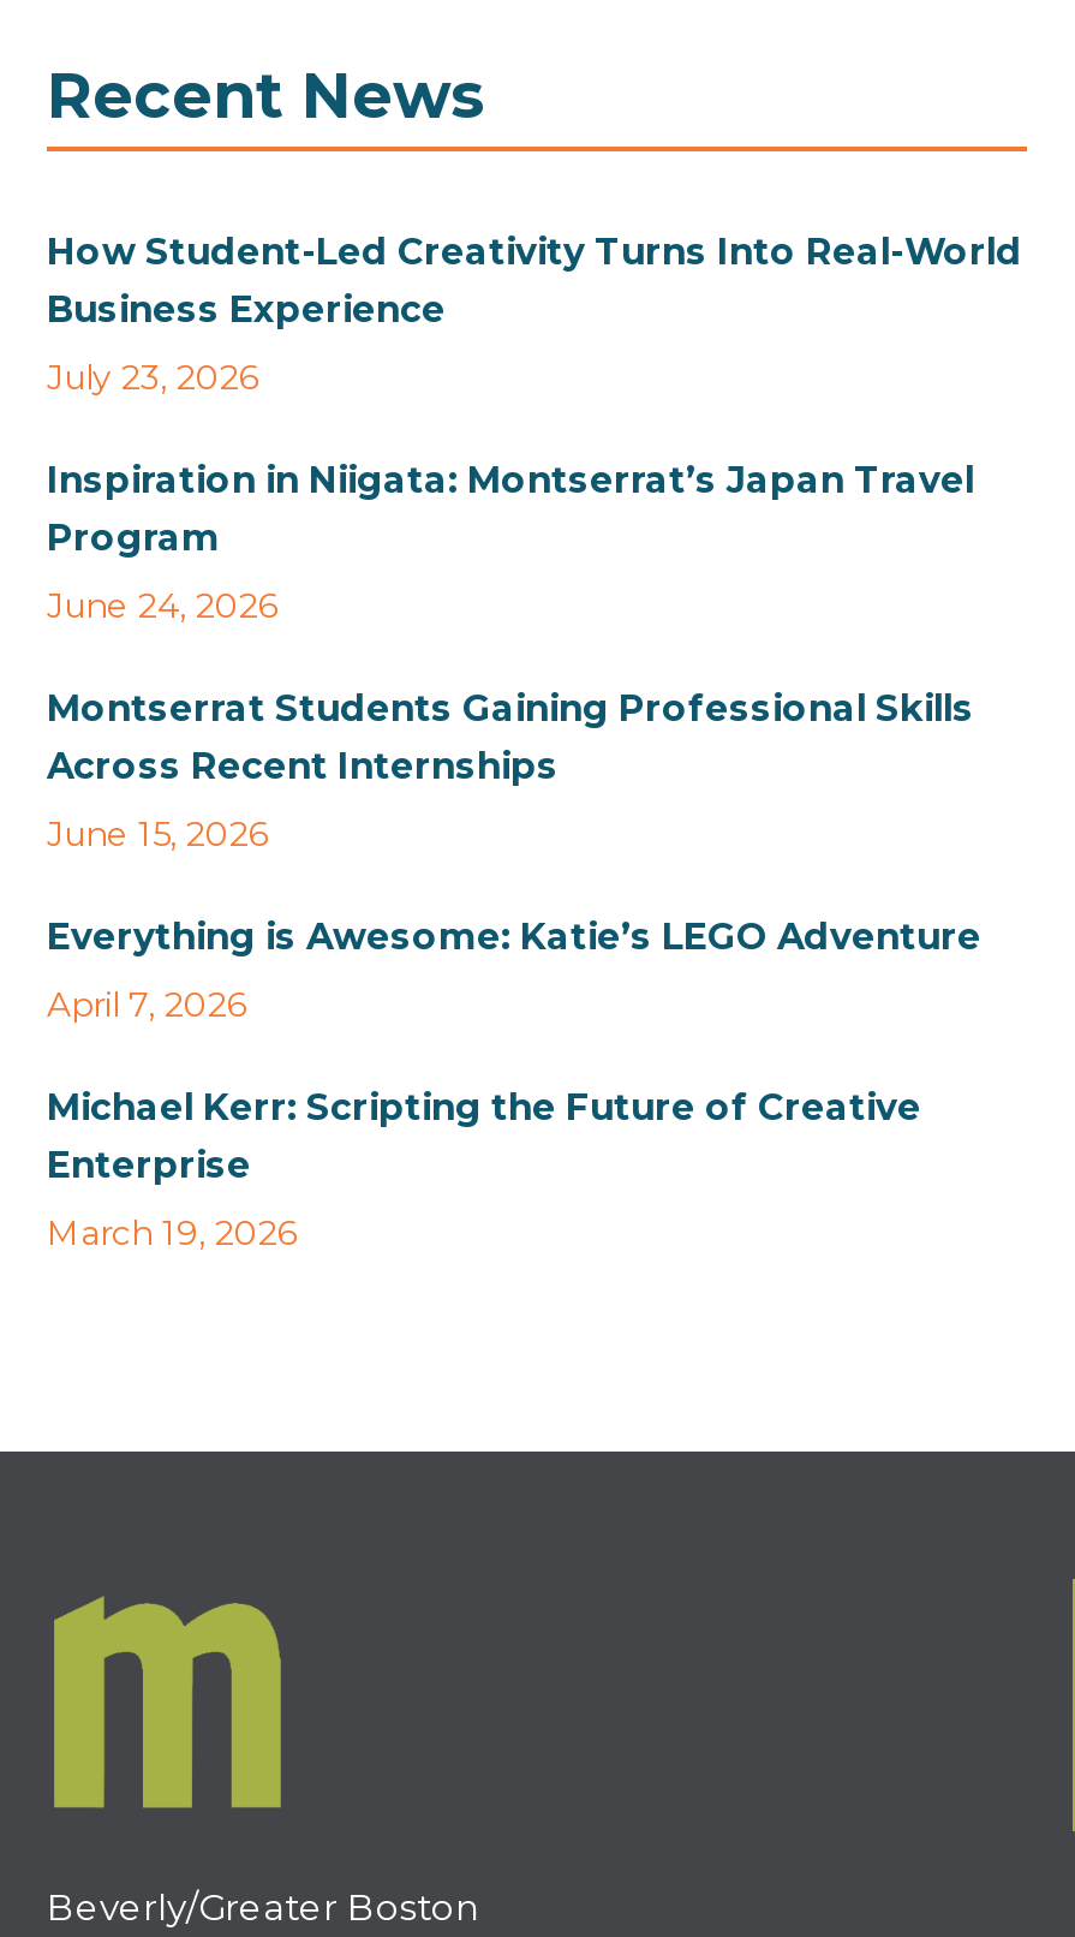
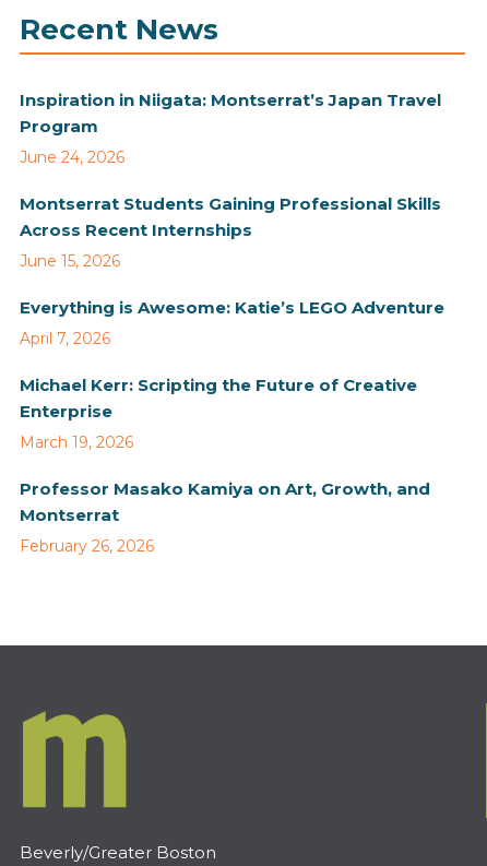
- How Student-Led Creativity Turns Into Real-World
- Business Experience
- July 23, 2026

moved up: Inspiration in Niigata: Montserrat’s Japan Travel | Program | June 24, 2026 | ... | Enterprise | March 19, 2026

+ Professor Masako Kamiya on Art, Growth, and
+ Montserrat
+ February 26, 2026
